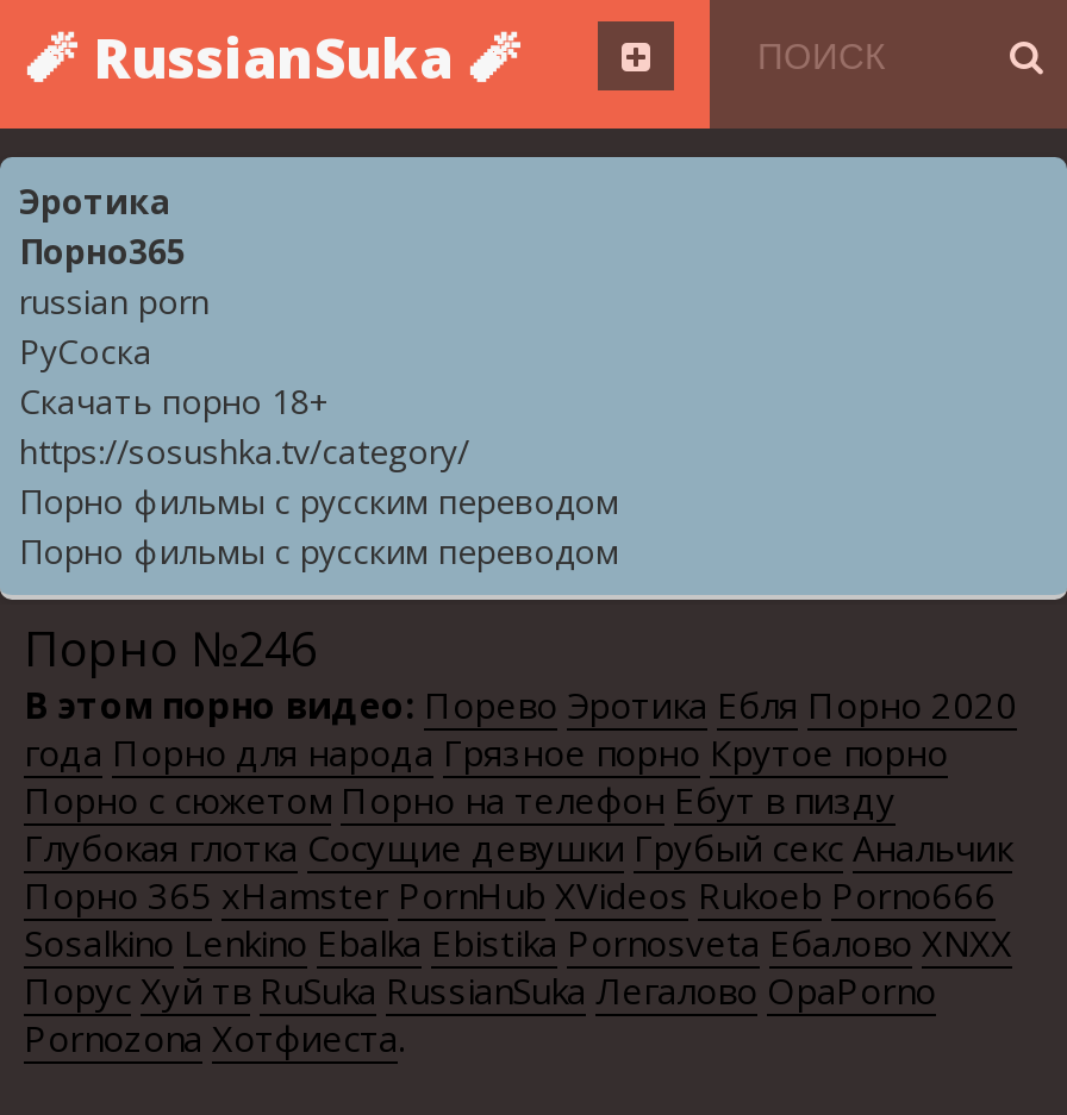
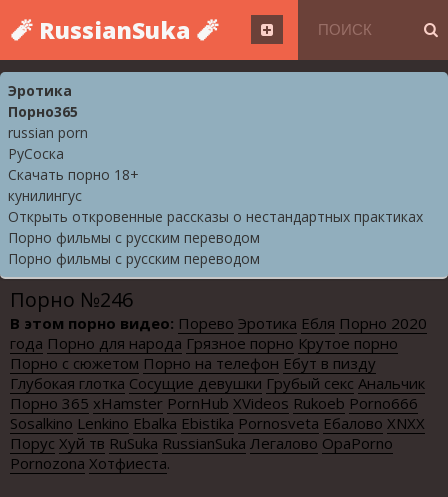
- https://sosushka.tv/category/
+ кунилингус
+ Открыть откровенные рассказы о нестандартных практиках
